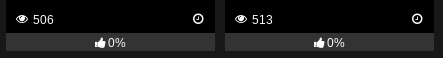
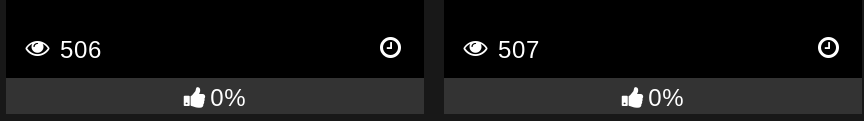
- 513
+ 507
